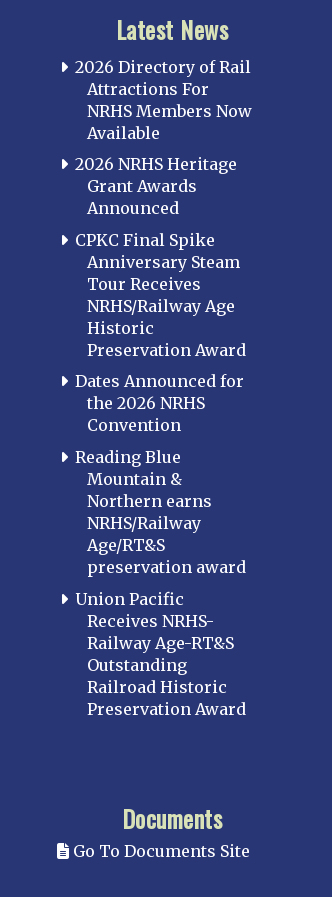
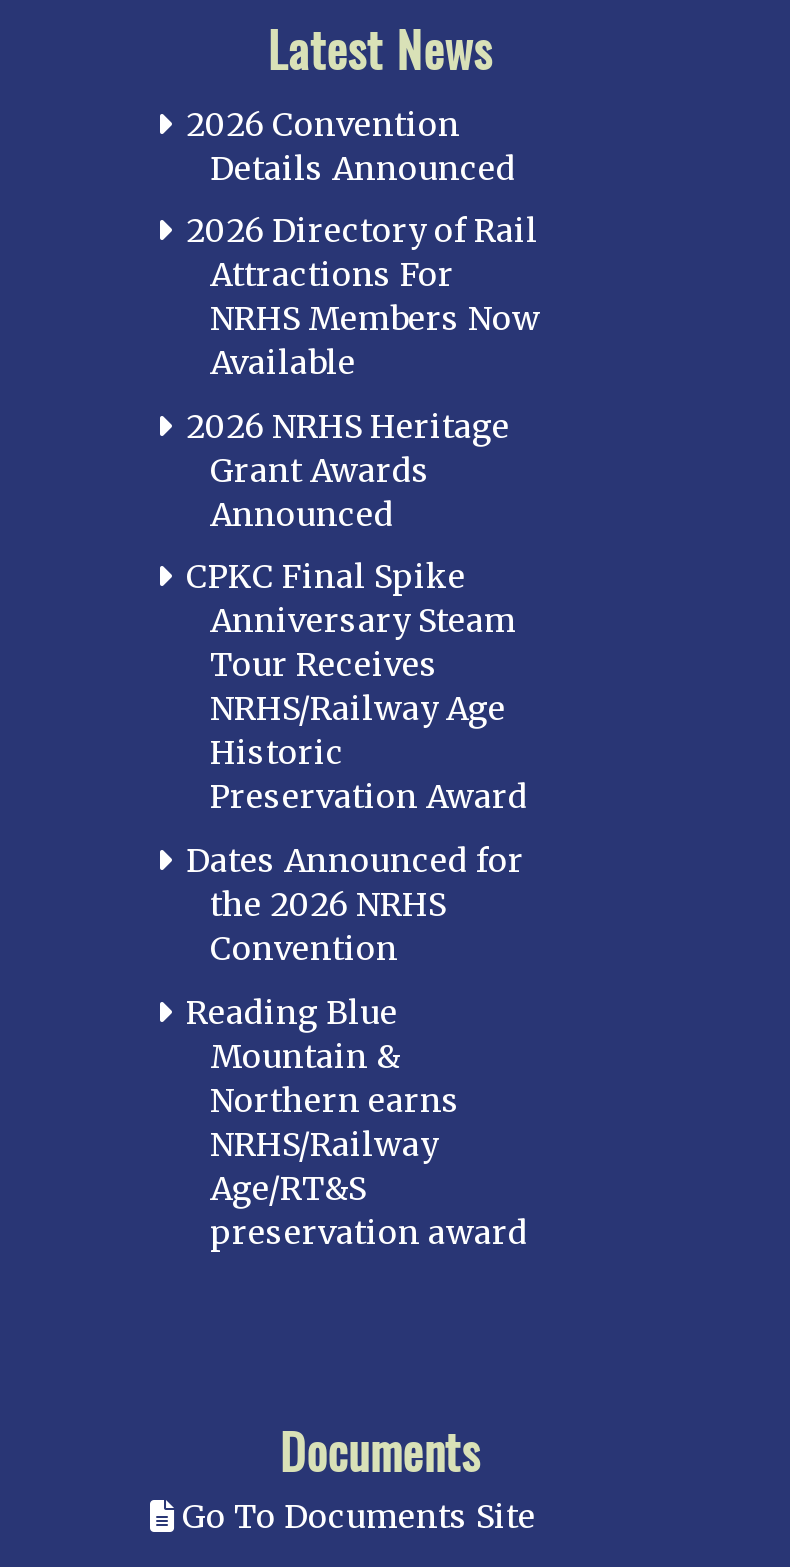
+ 2026 Convention
+ Details Announced

moved down: 2026 Directory of Rail | Attractions For | NRHS Members Now | ... | Age/RT&S | preservation award

- Union Pacific
- Receives NRHS-
- Railway Age-RT&S
- Outstanding
- Railroad Historic
- Preservation Award
